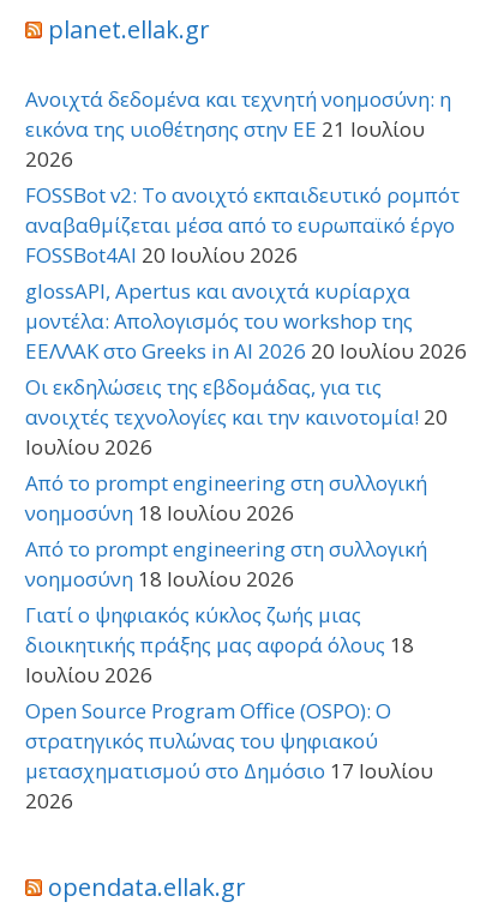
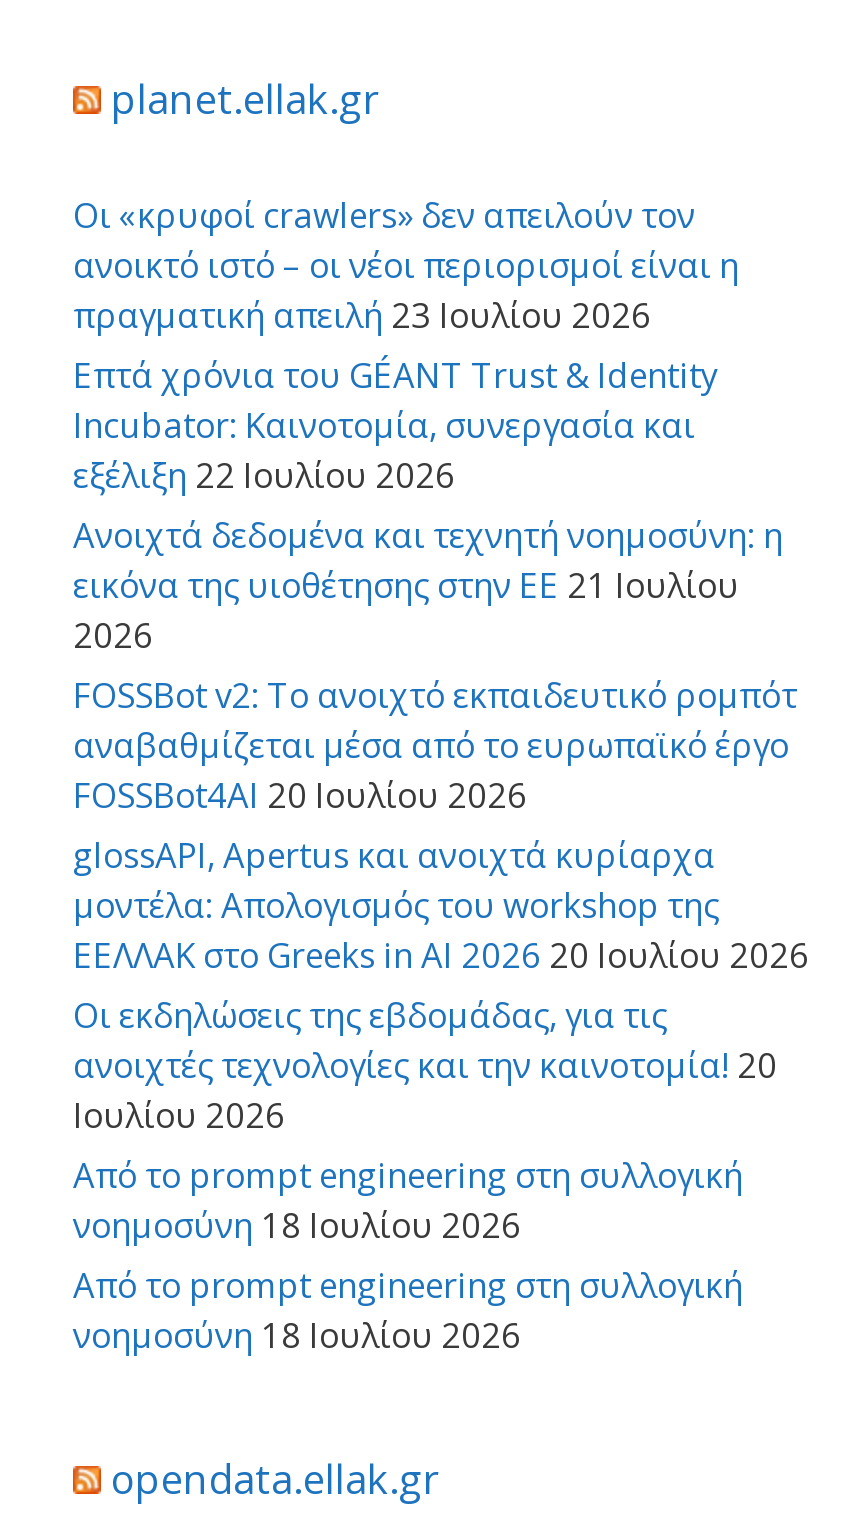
+ Οι «κρυφοί crawlers» δεν απειλούν τον
+ ανοικτό ιστό – οι νέοι περιορισμοί είναι η
+ πραγματική απειλή 23 Ιουλίου 2026
+ Επτά χρόνια του GÉANT Trust & Identity
+ Incubator: Καινοτομία, συνεργασία και
+ εξέλιξη 22 Ιουλίου 2026

moved down: Ανοιχτά δεδομένα και τεχνητή νοημοσύνη: η | εικόνα της υιοθέτησης στην ΕΕ 21 Ιουλίου | 2026 | ... | Από το prompt engineering στη συλλογική | νοημοσύνη 18 Ιουλίου 2026

- Γιατί ο ψηφιακός κύκλος ζωής μιας
- διοικητικής πράξης μας αφορά όλους 18
- Ιουλίου 2026
- Open Source Program Office (OSPO): Ο
- στρατηγικός πυλώνας του ψηφιακού
- μετασχηματισμού στο Δημόσιο 17 Ιουλίου
- 2026
